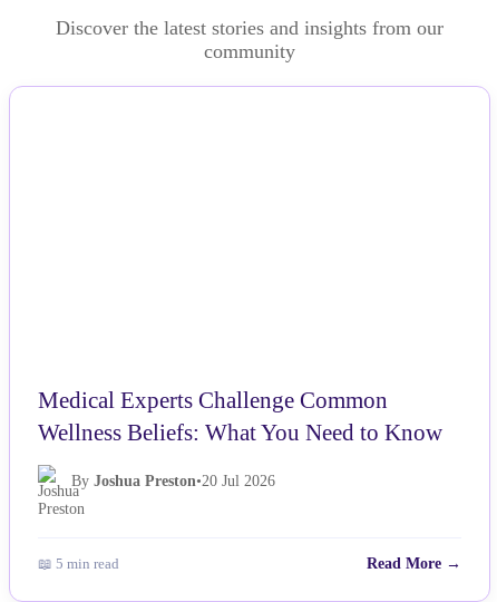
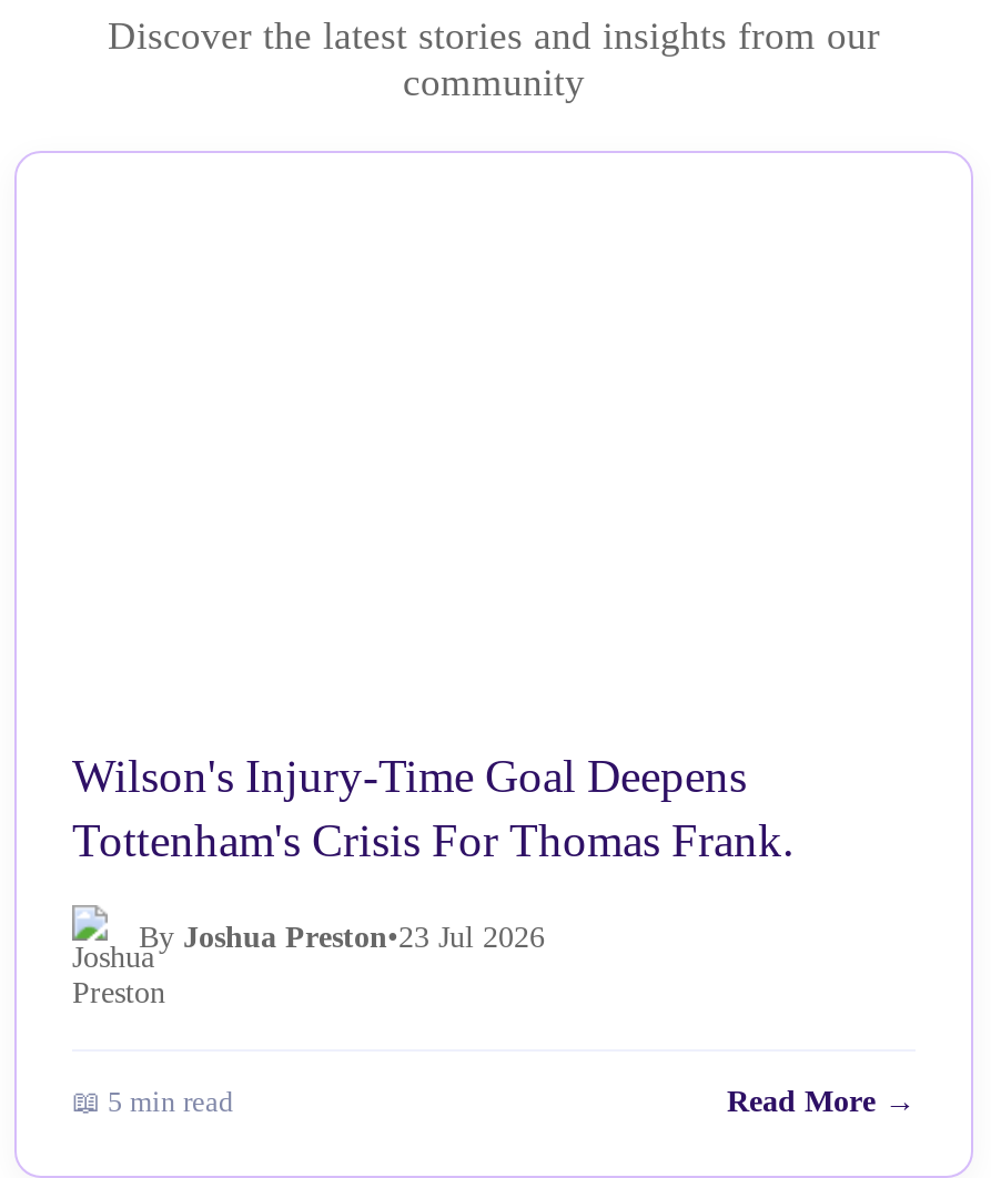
- Medical Experts Challenge Common
- Wellness Beliefs: What You Need to Know
+ Wilson's Injury-Time Goal Deepens
+ Tottenham's Crisis For Thomas Frank.

- By Joshua Preston•20 Jul 2026
+ By Joshua Preston•23 Jul 2026
